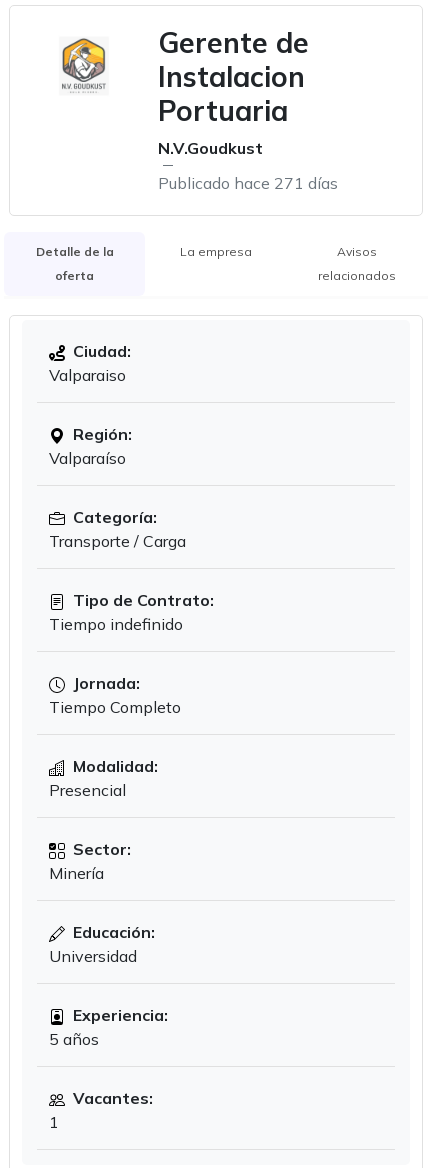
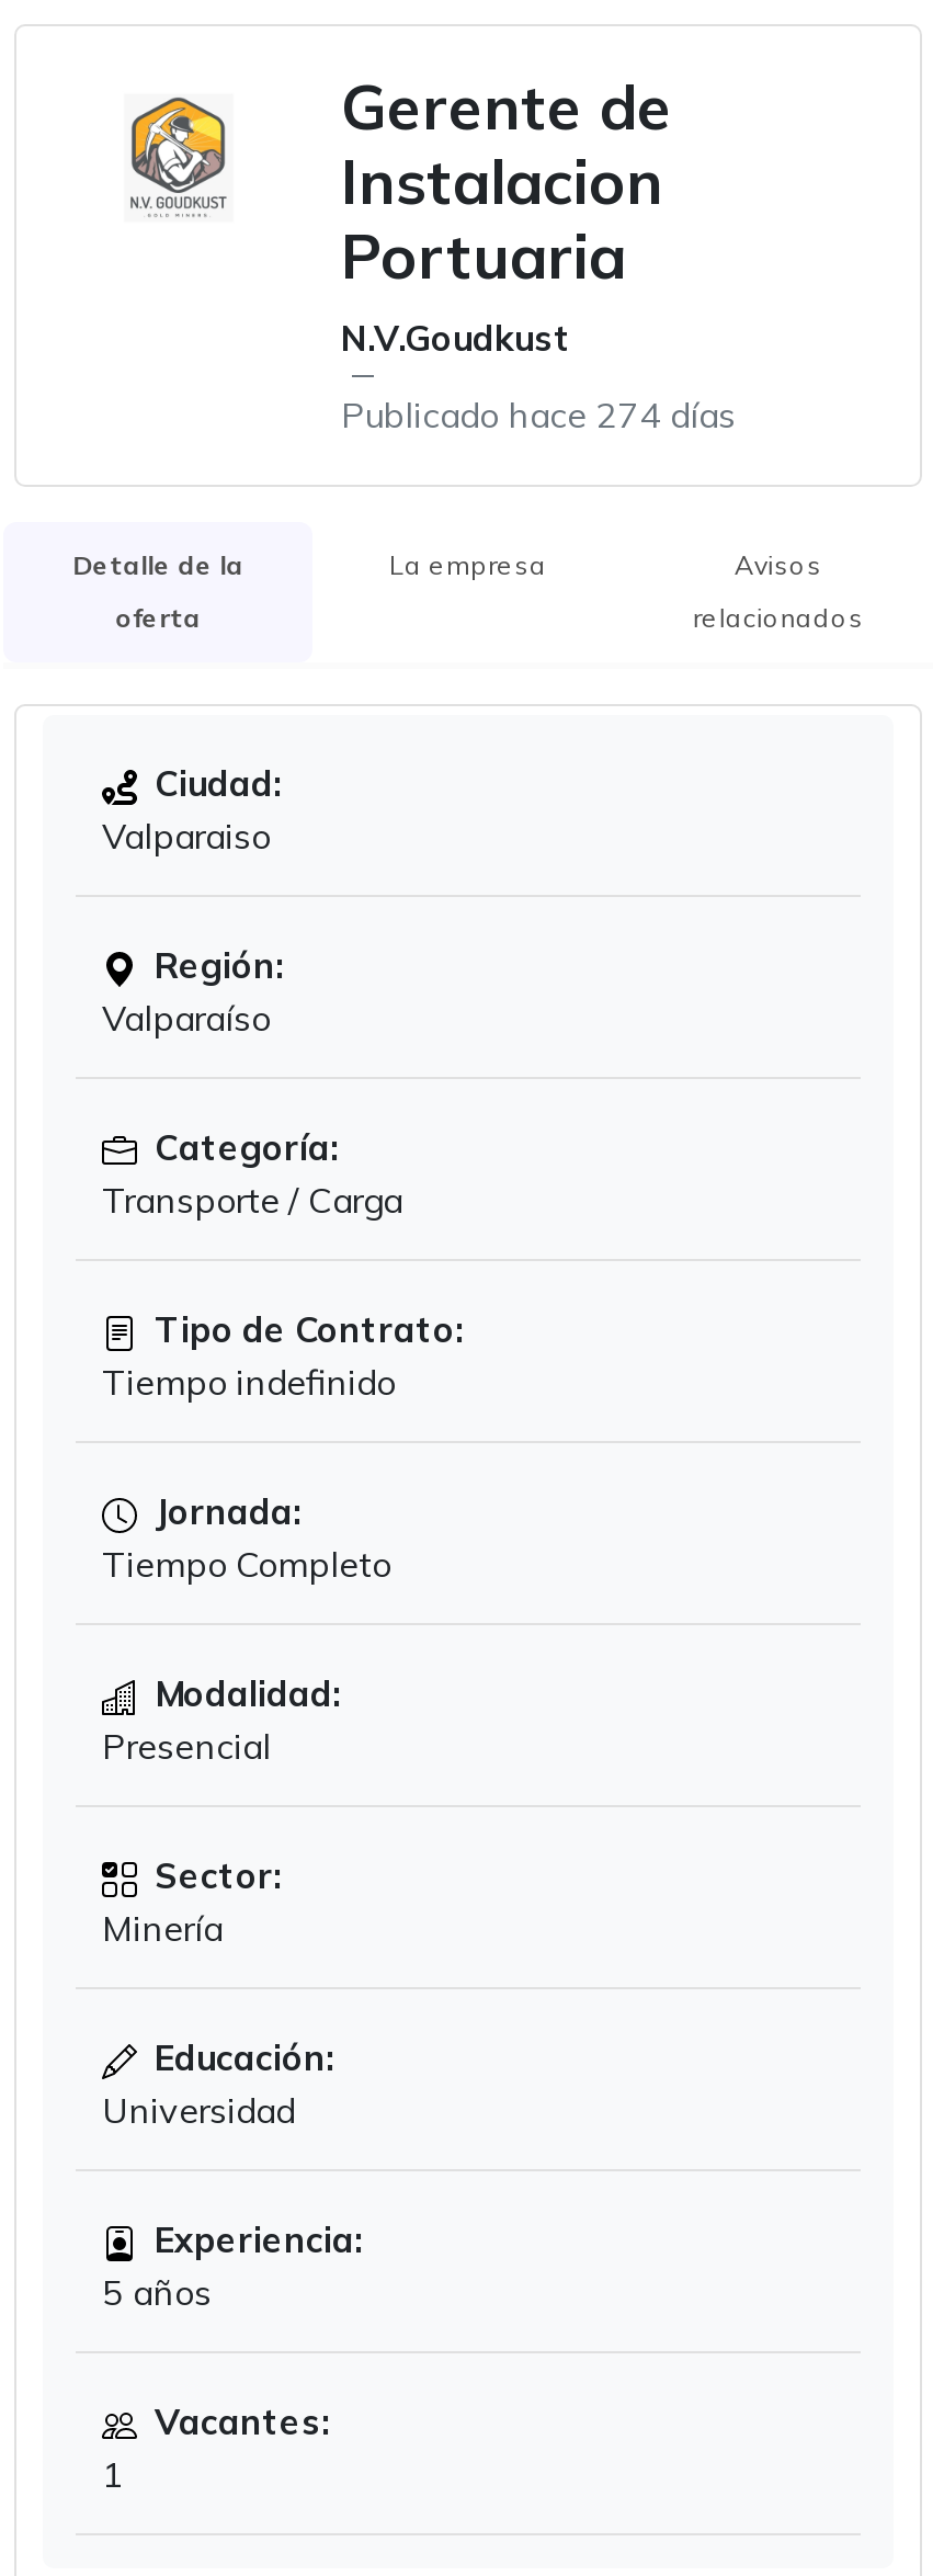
- Publicado hace 271 días
+ Publicado hace 274 días
